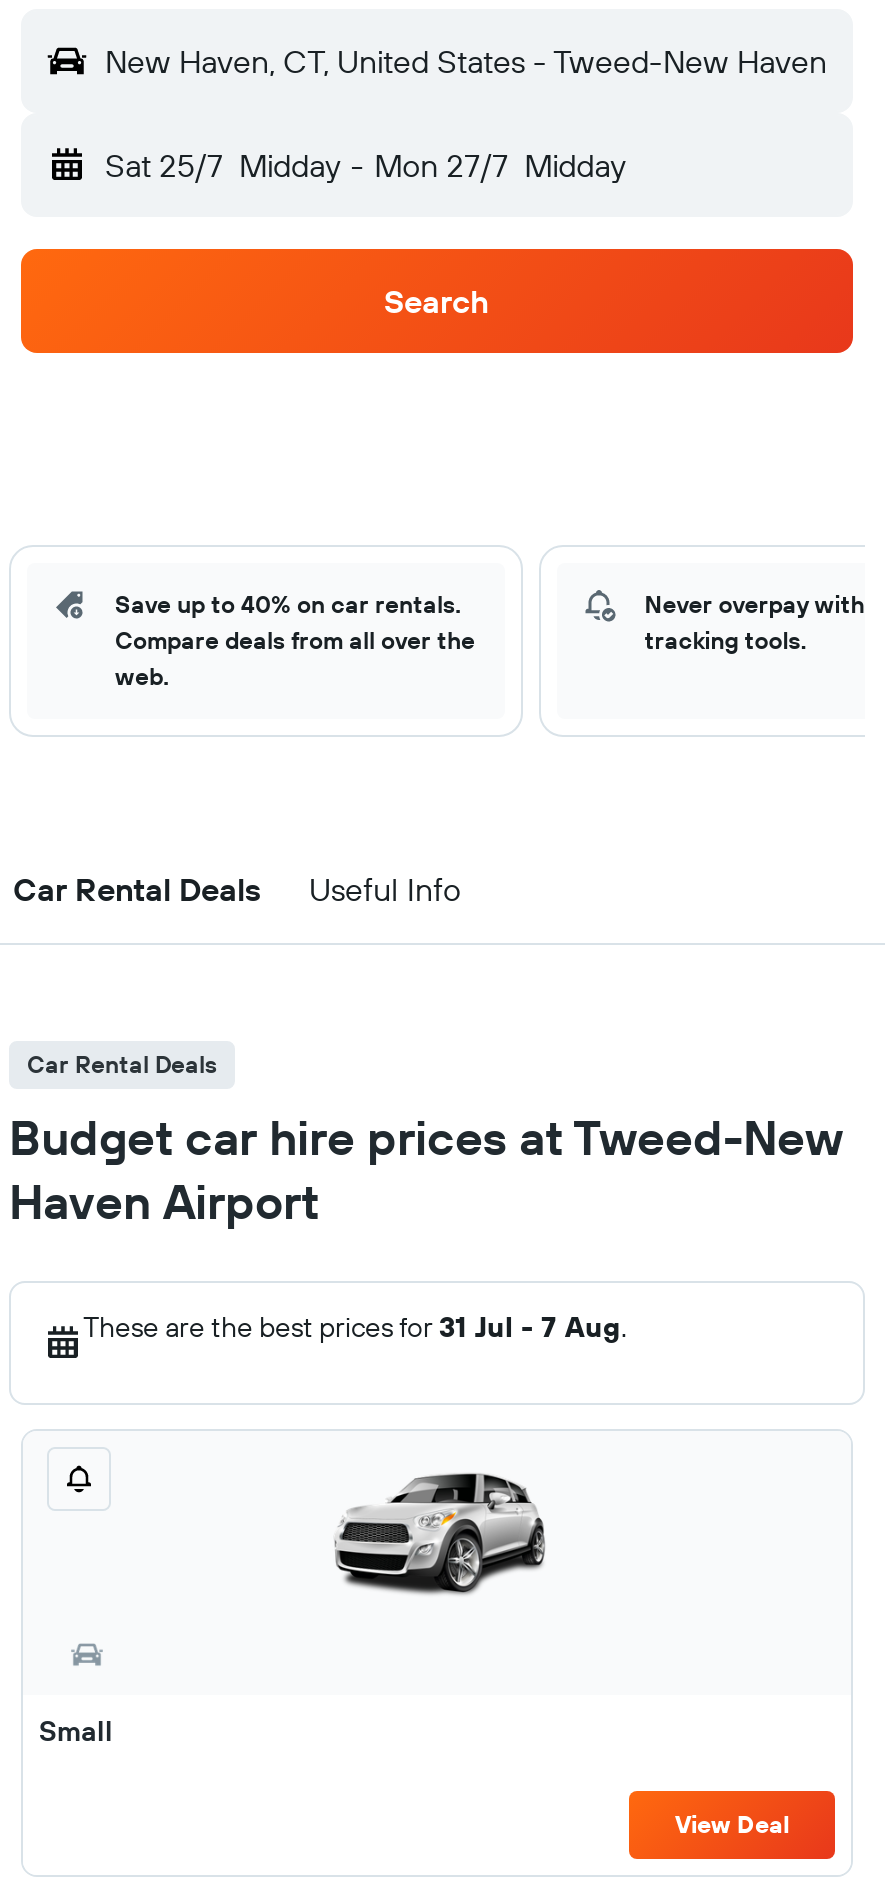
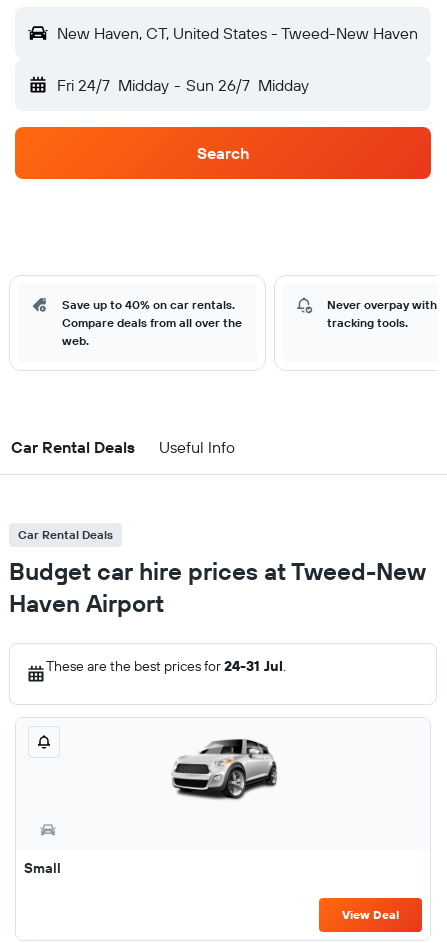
- Sat 25/7 Midday - Mon 27/7 Midday
+ Fri 24/7 Midday - Sun 26/7 Midday

- These are the best prices for 31 Jul - 7 Aug.
+ These are the best prices for 24-31 Jul.
